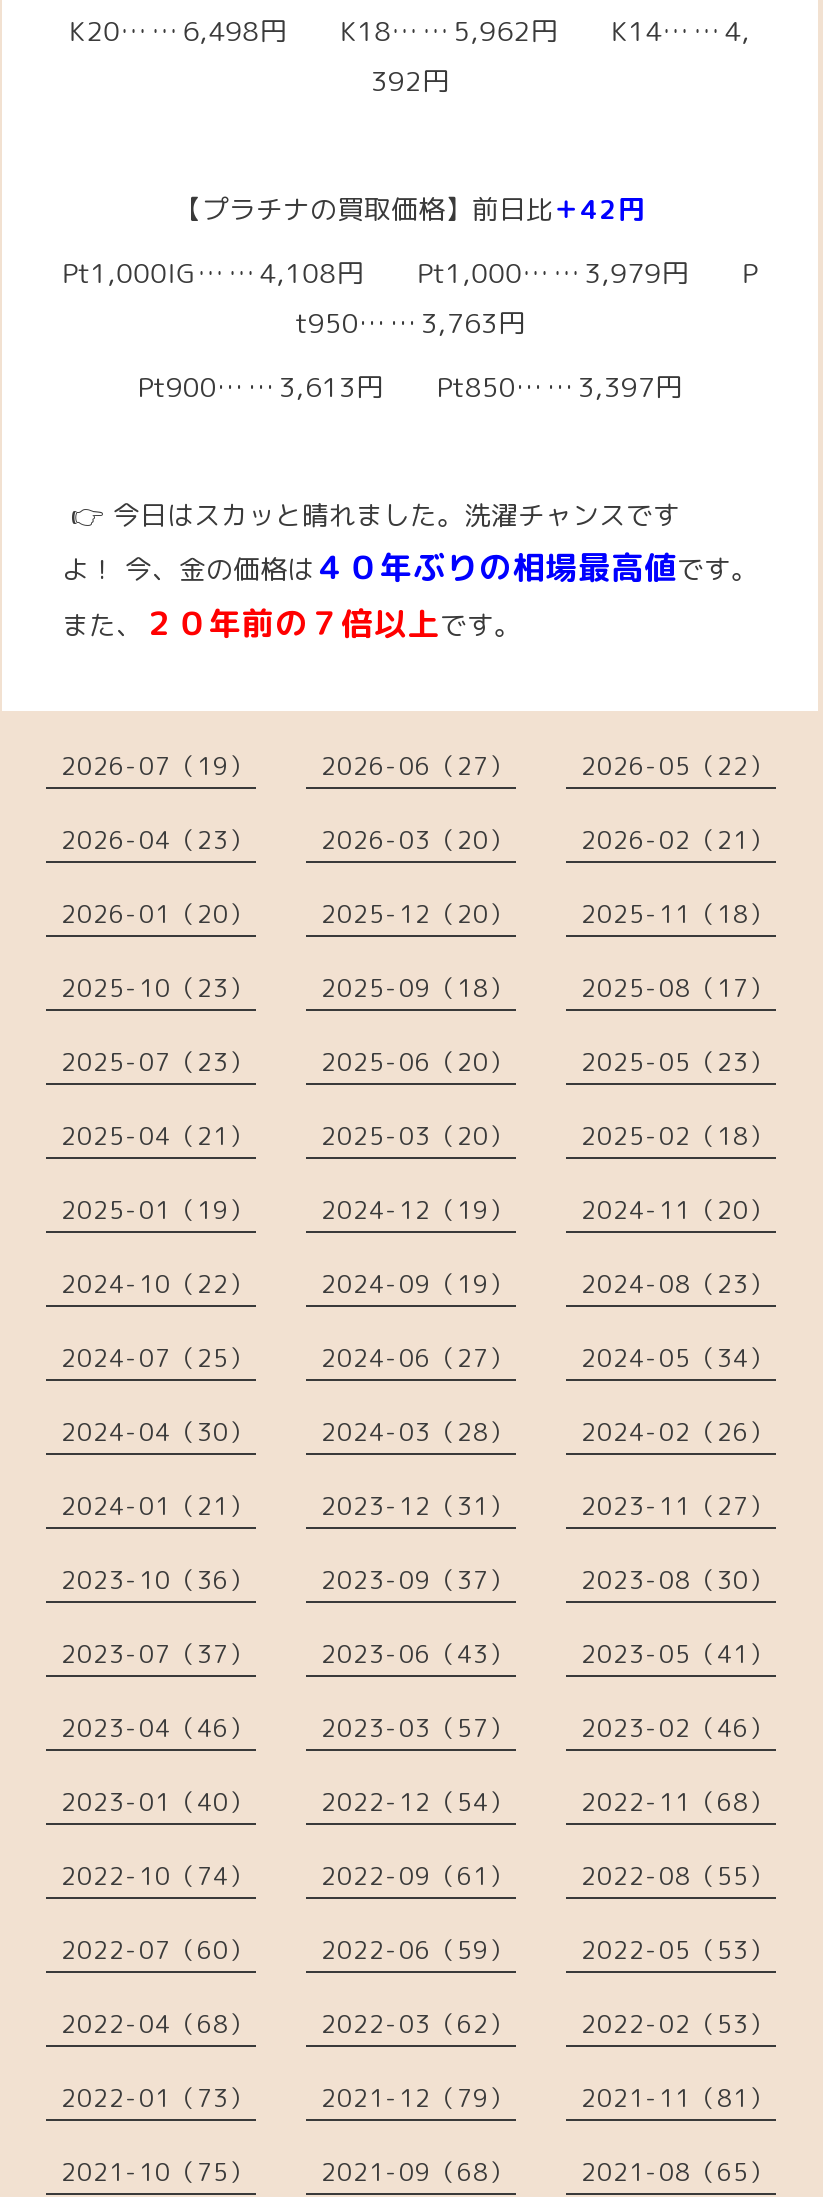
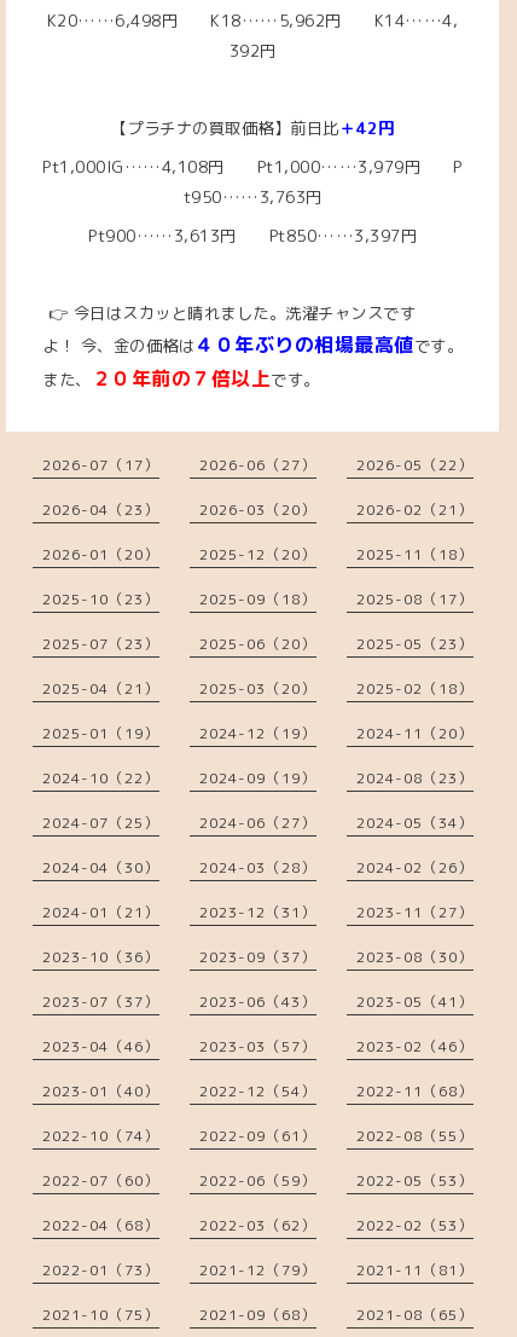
- 2026-07（19） 2026-06（27） 2026-05（22）
+ 2026-07（17） 2026-06（27） 2026-05（22）
